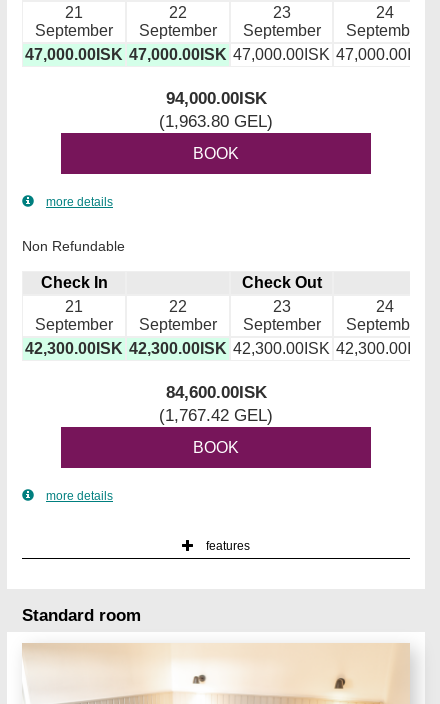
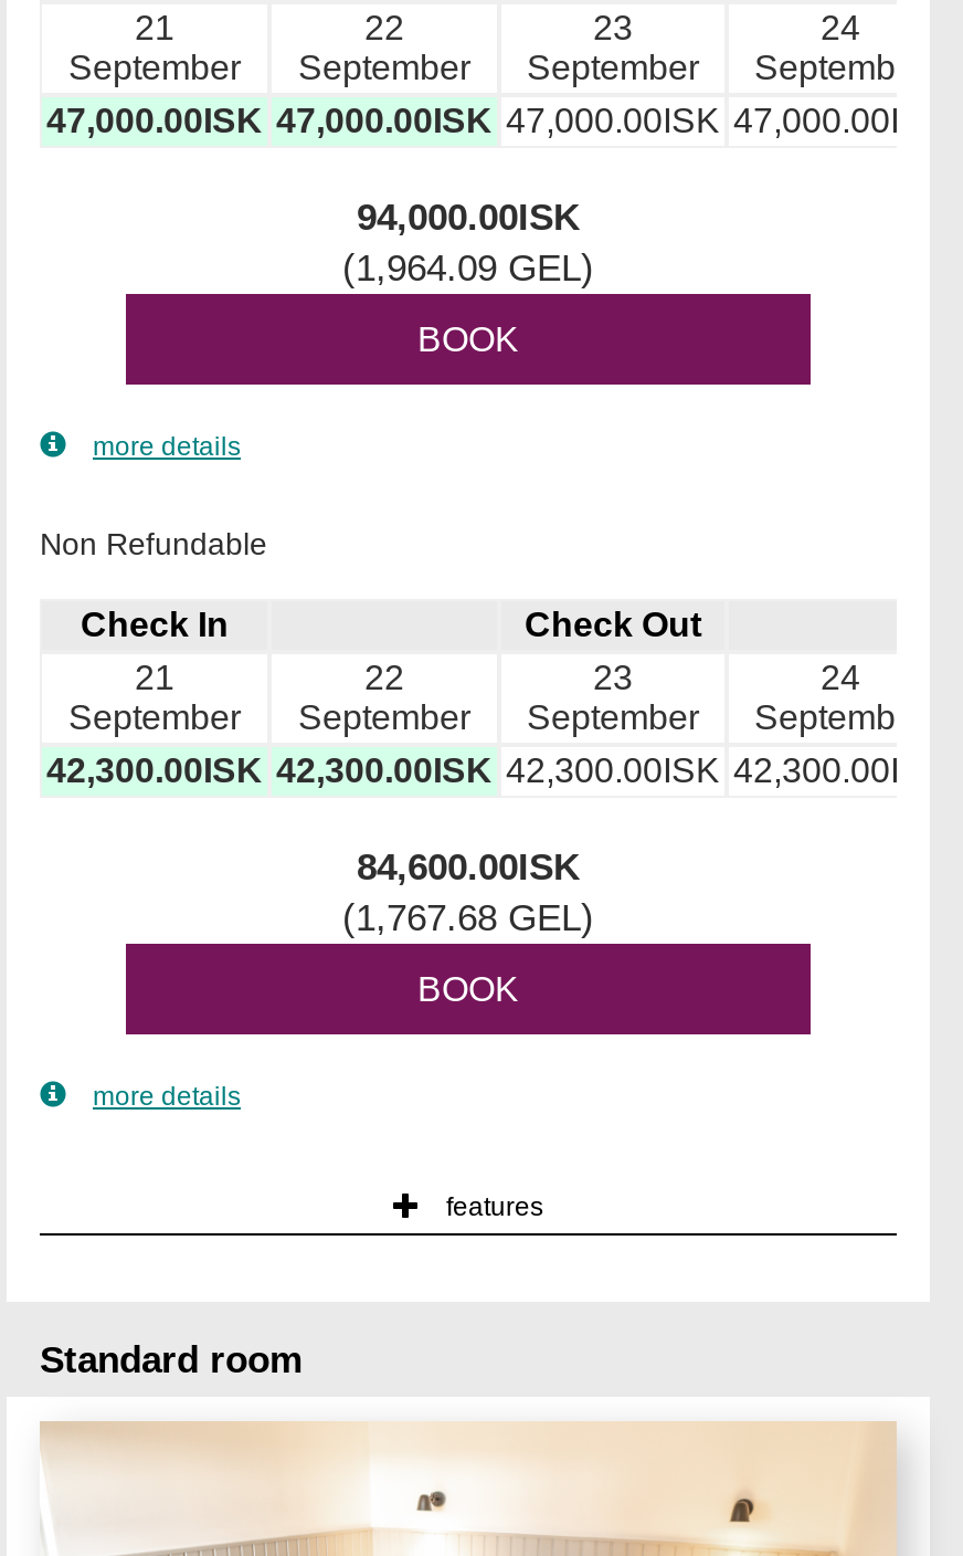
- (1,963.80 GEL)
+ (1,964.09 GEL)

- (1,767.42 GEL)
+ (1,767.68 GEL)
